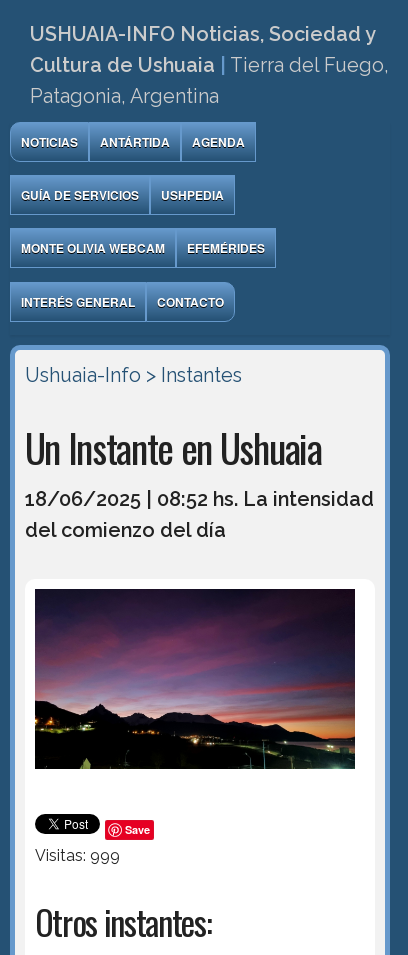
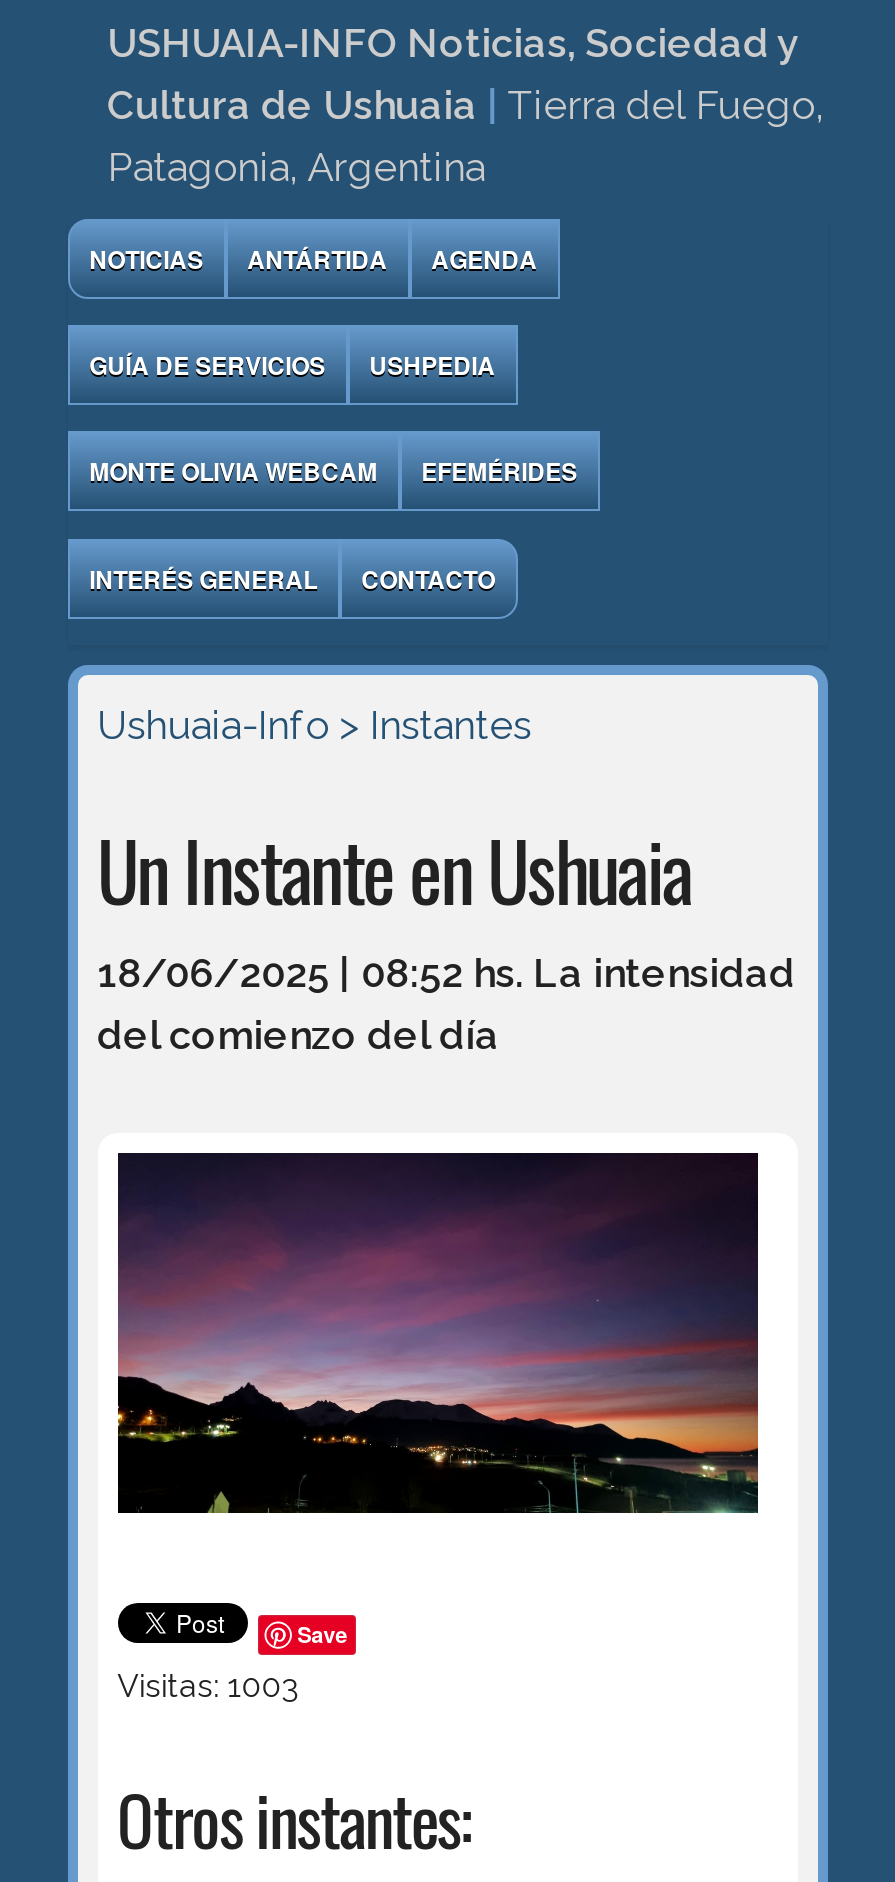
- Visitas: 999
+ Visitas: 1003
